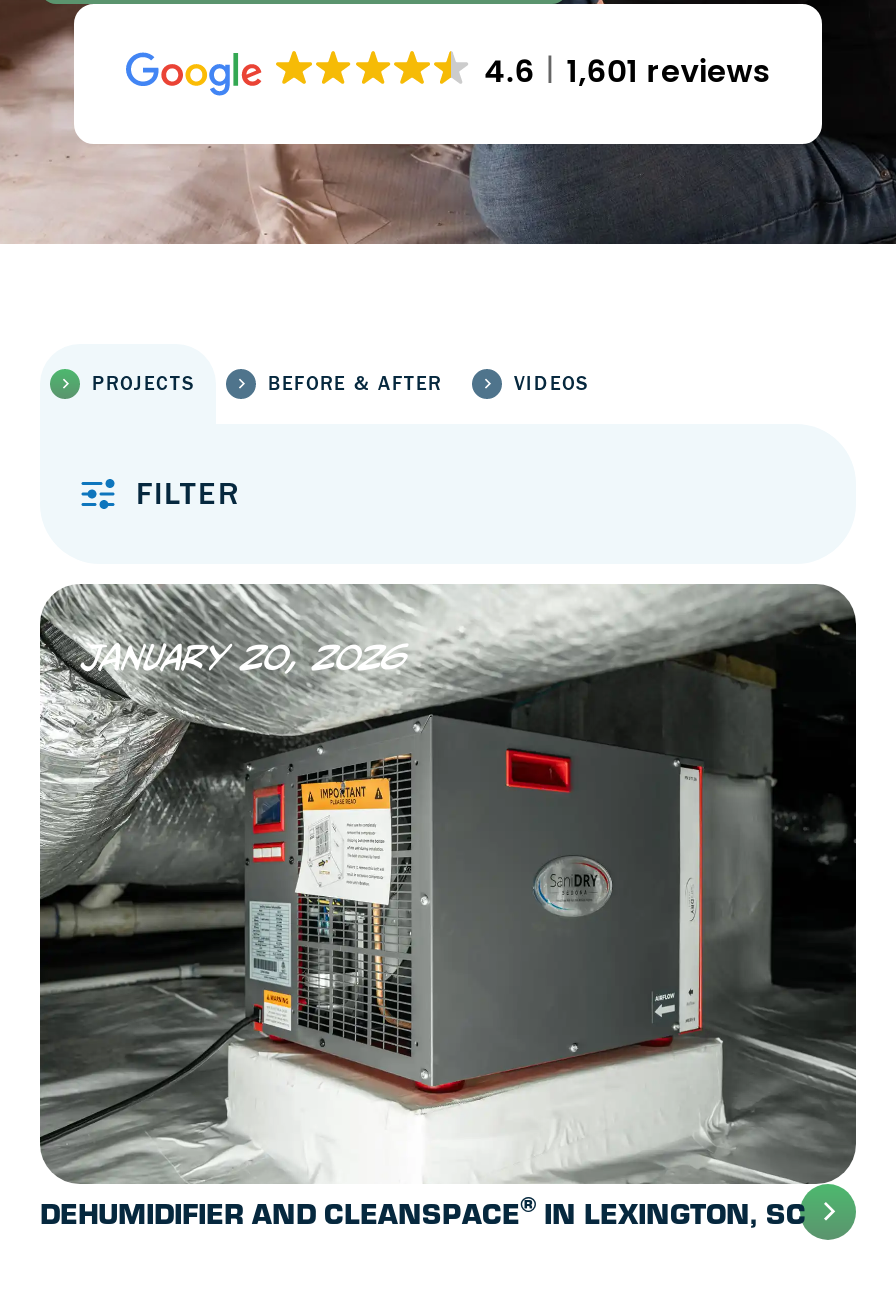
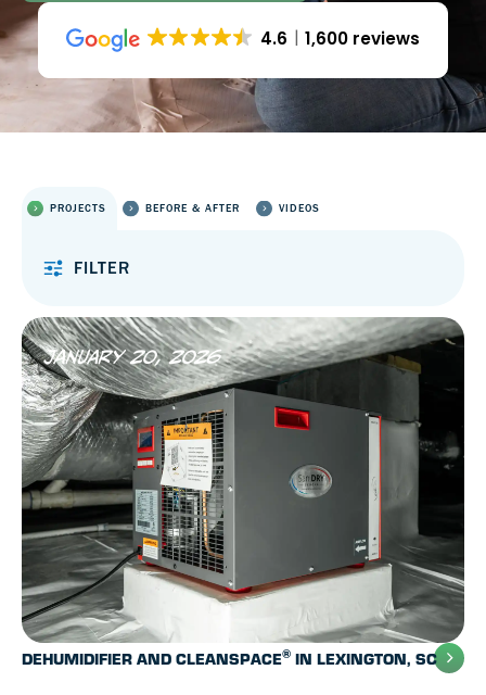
- 4.6 1,601 reviews
+ 4.6 1,600 reviews
